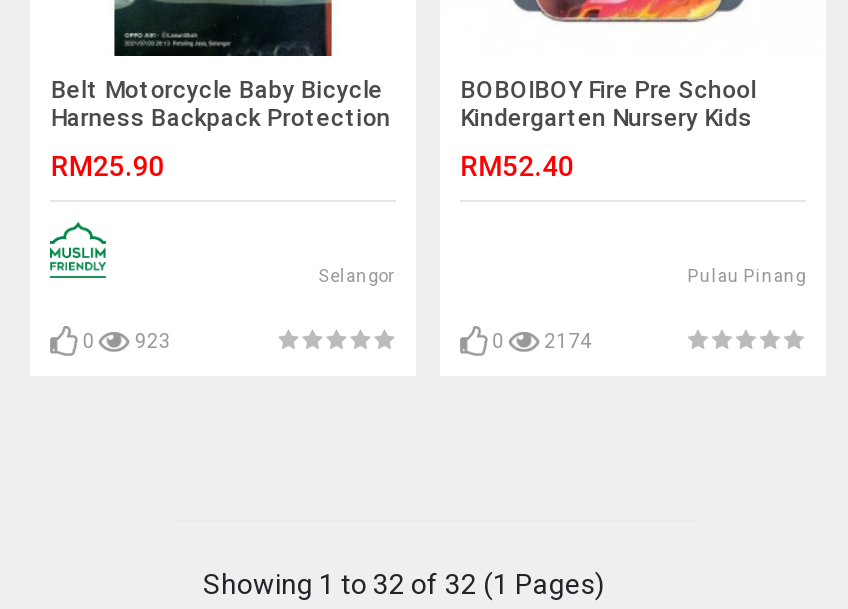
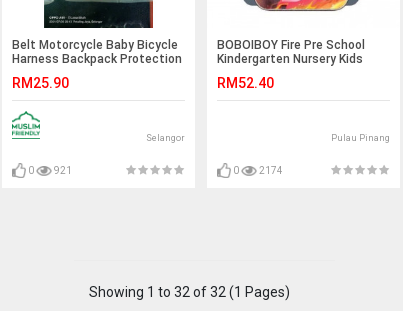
- 0 923
+ 0 921
